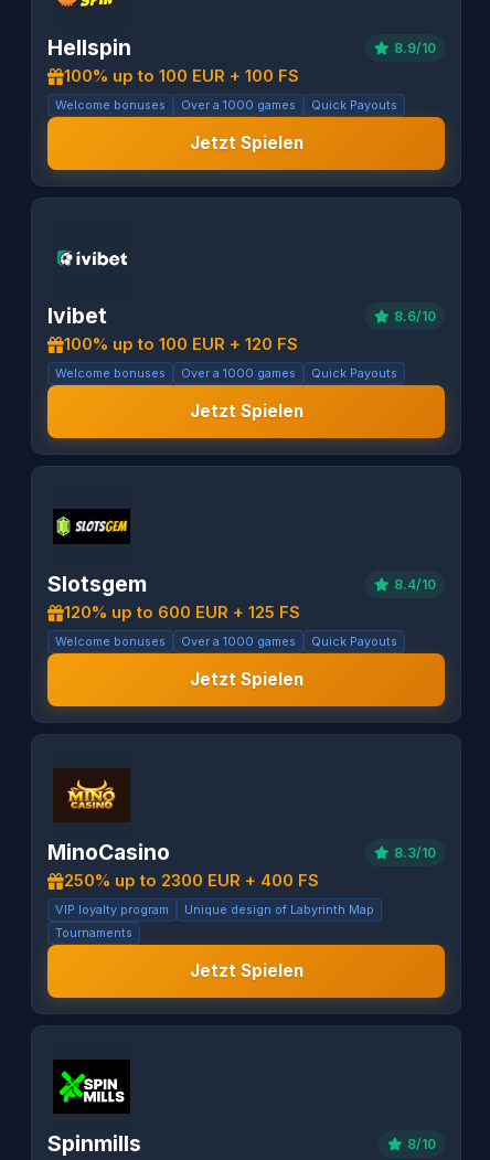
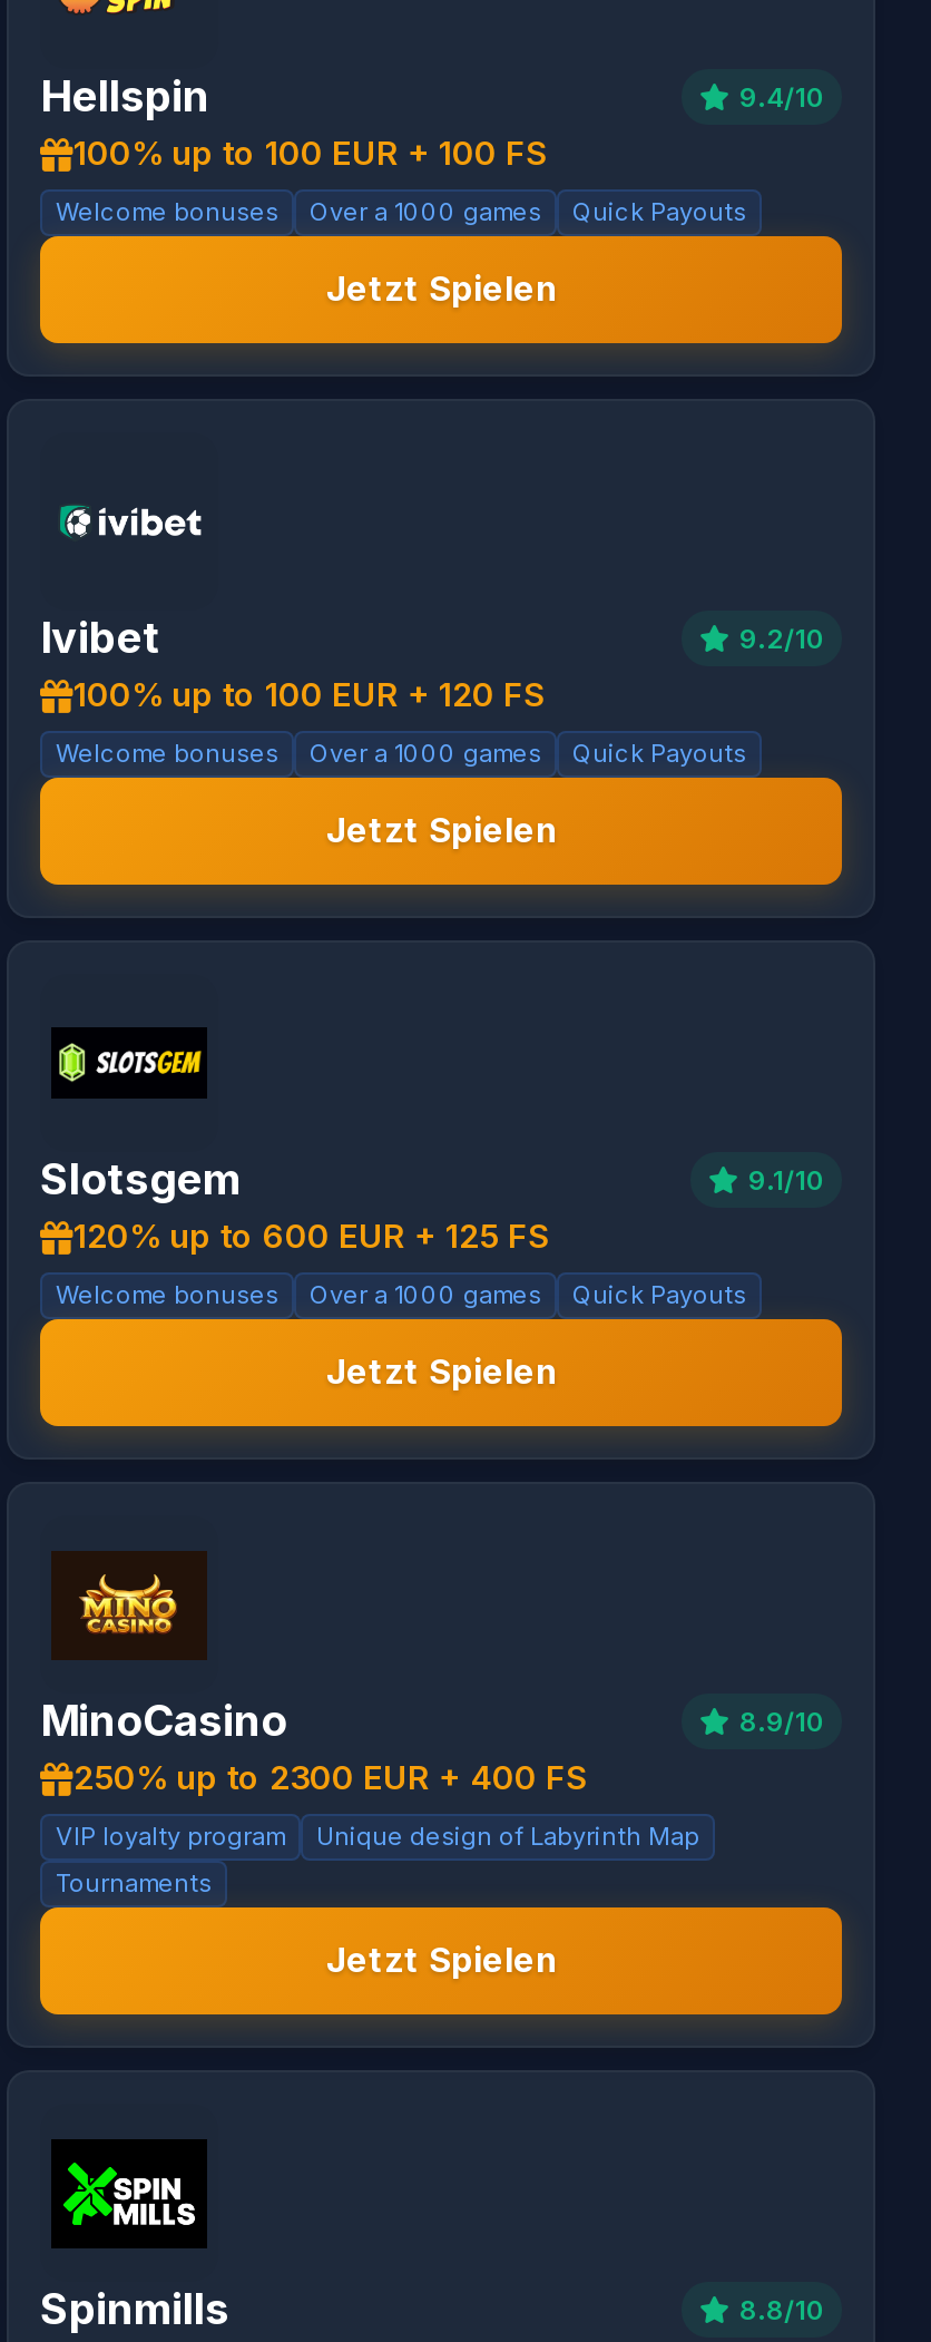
- 8.9/10
+ 9.4/10

- 8.6/10
+ 9.2/10

- 8.4/10
+ 9.1/10

- 8.3/10
+ 8.9/10

- 8/10
+ 8.8/10
